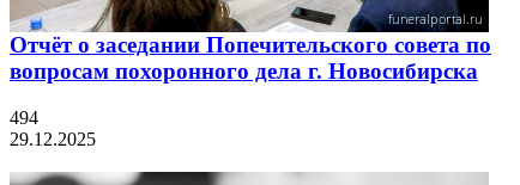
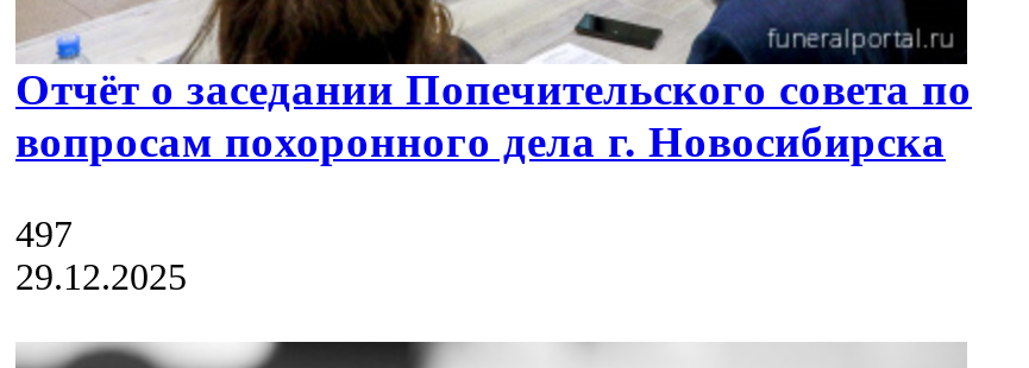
- 494
+ 497
